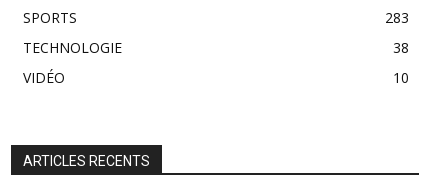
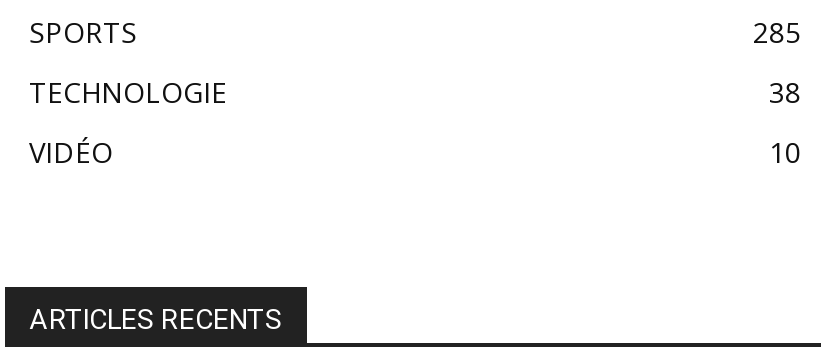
- 283
+ 285
